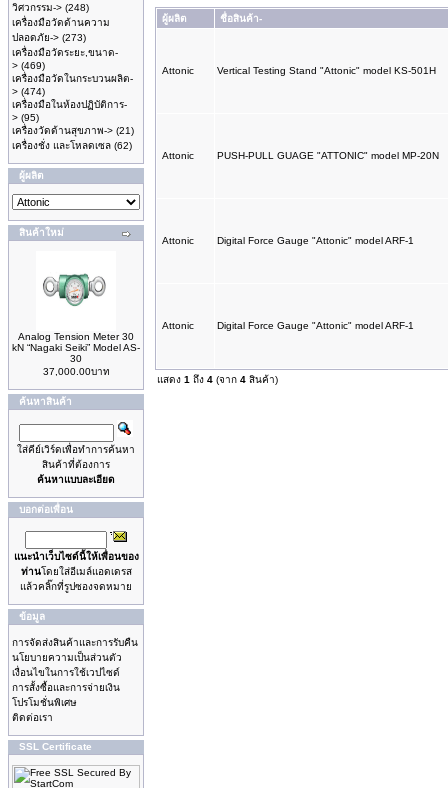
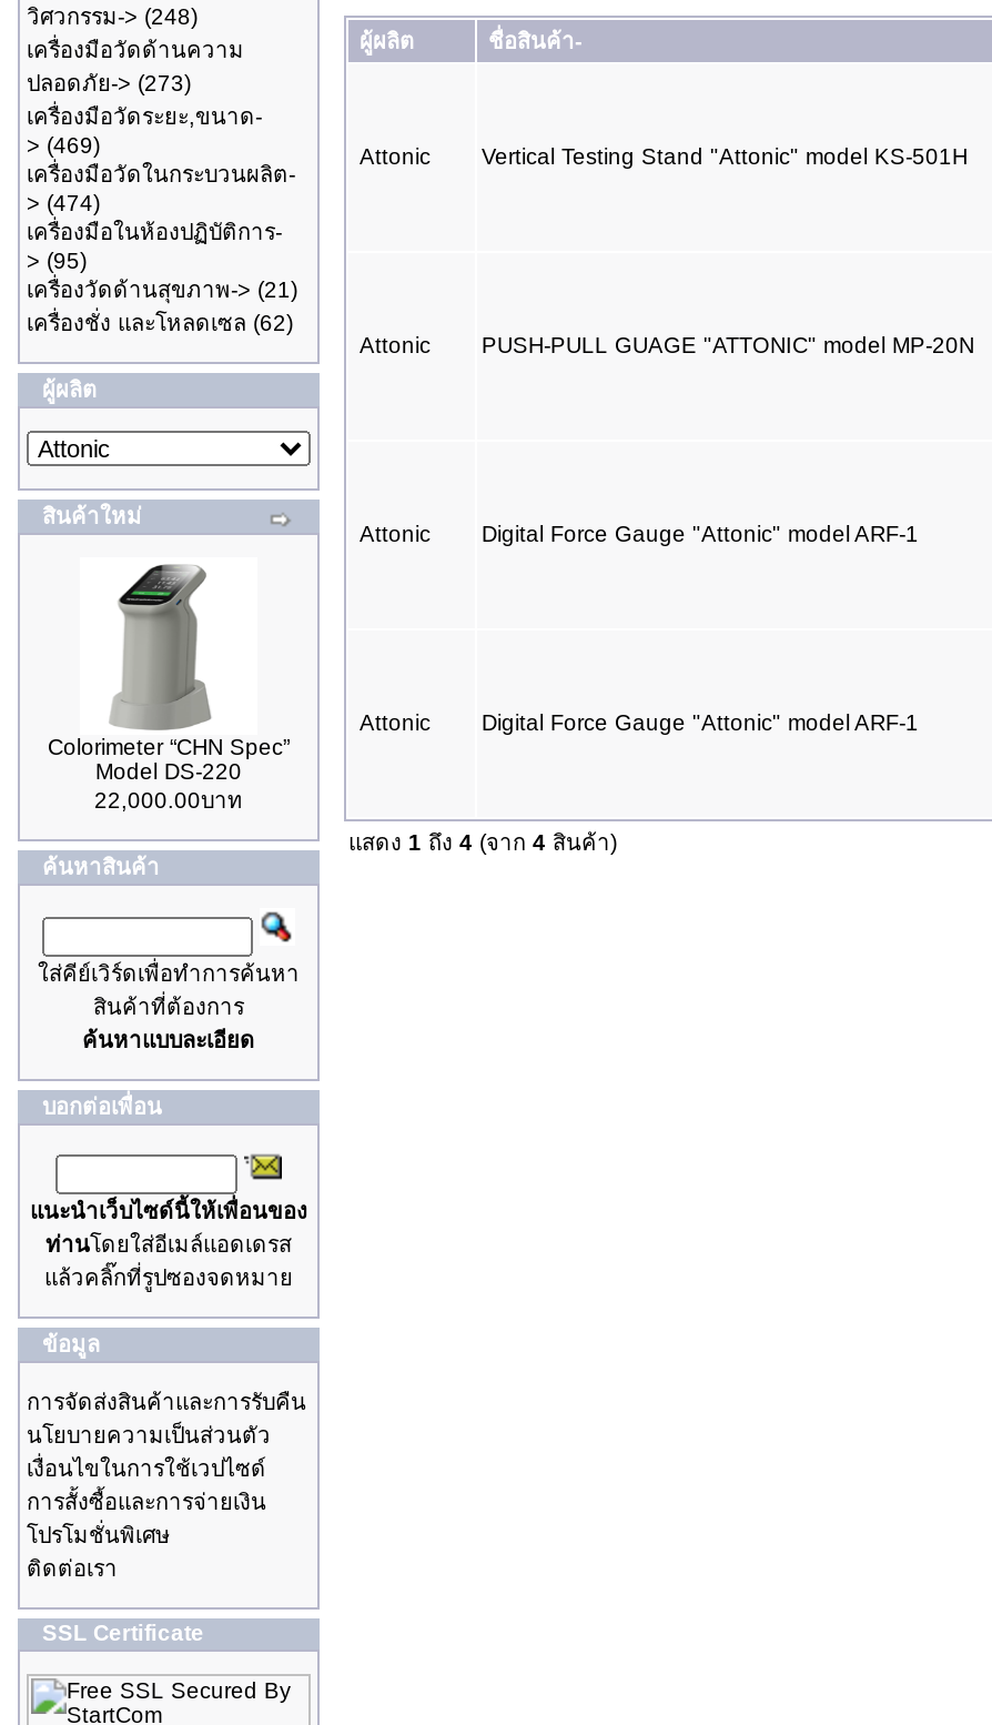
- [image]
- Analog Tension Meter 30
- kN “Nagaki Seiki” Model AS-
- 30
- 37,000.00บาท
+ [image]
+ Colorimeter “CHN Spec”
+ Model DS-220
+ 22,000.00บาท
